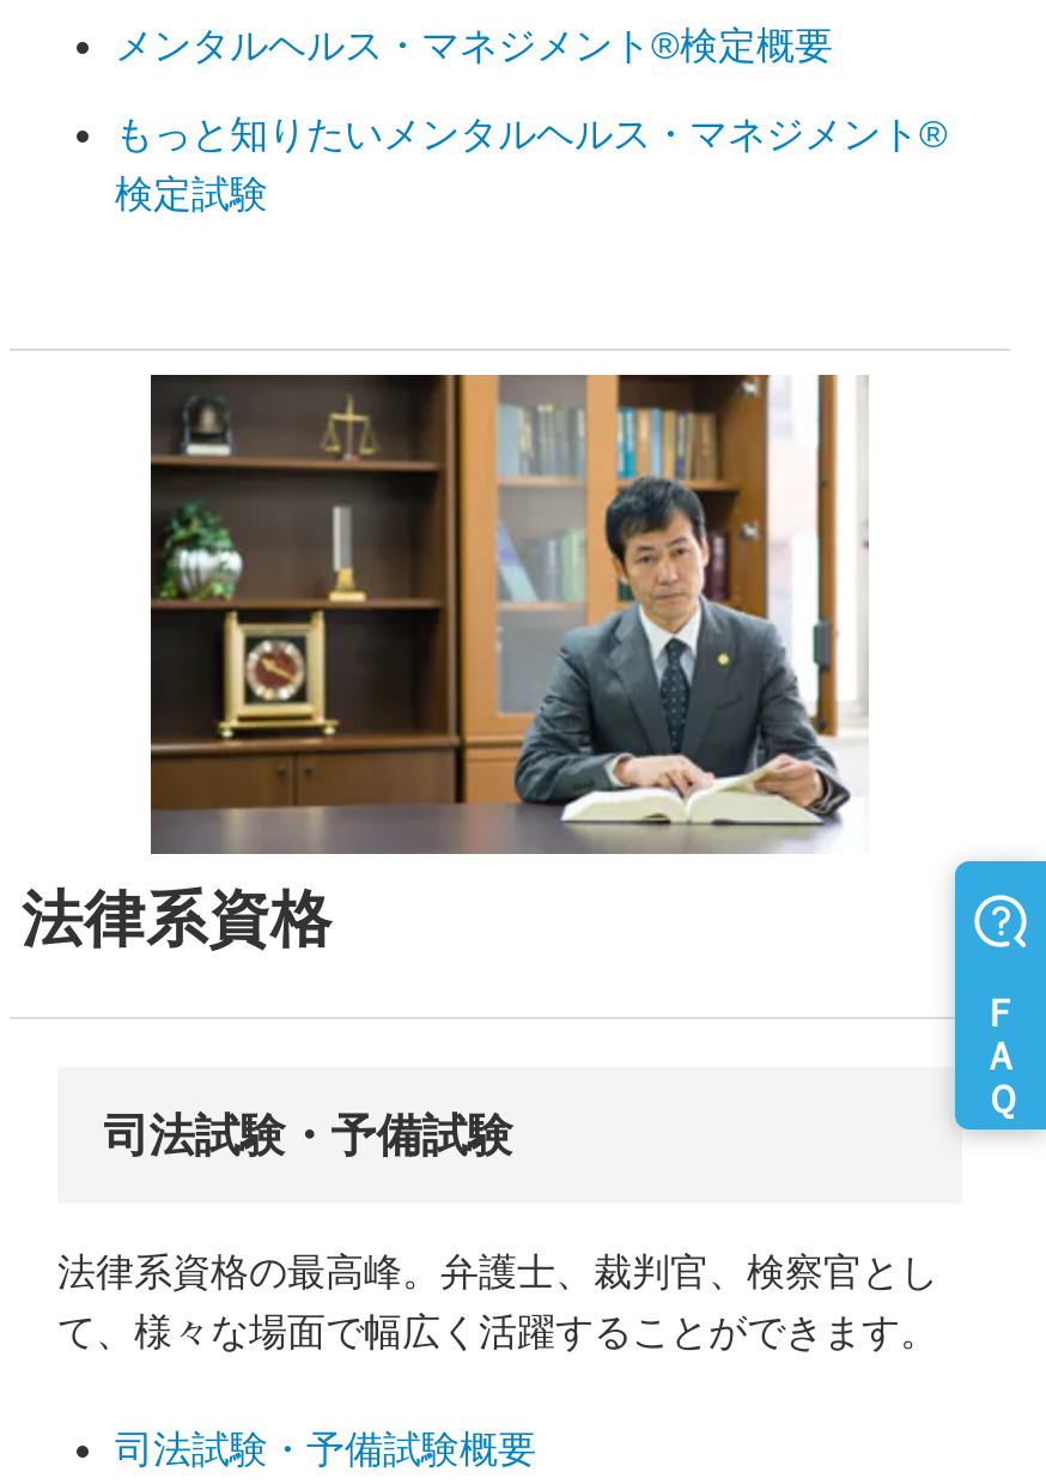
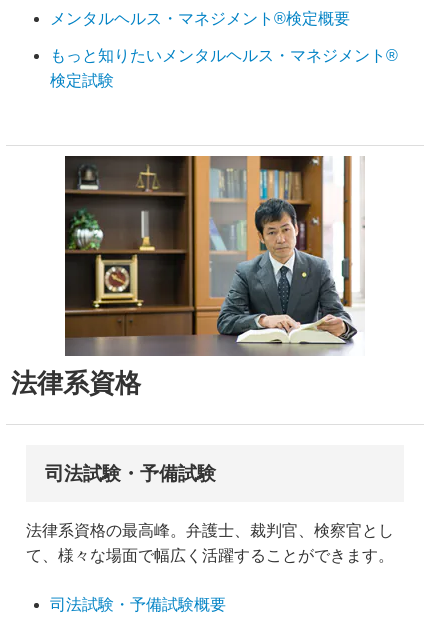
- [image]
